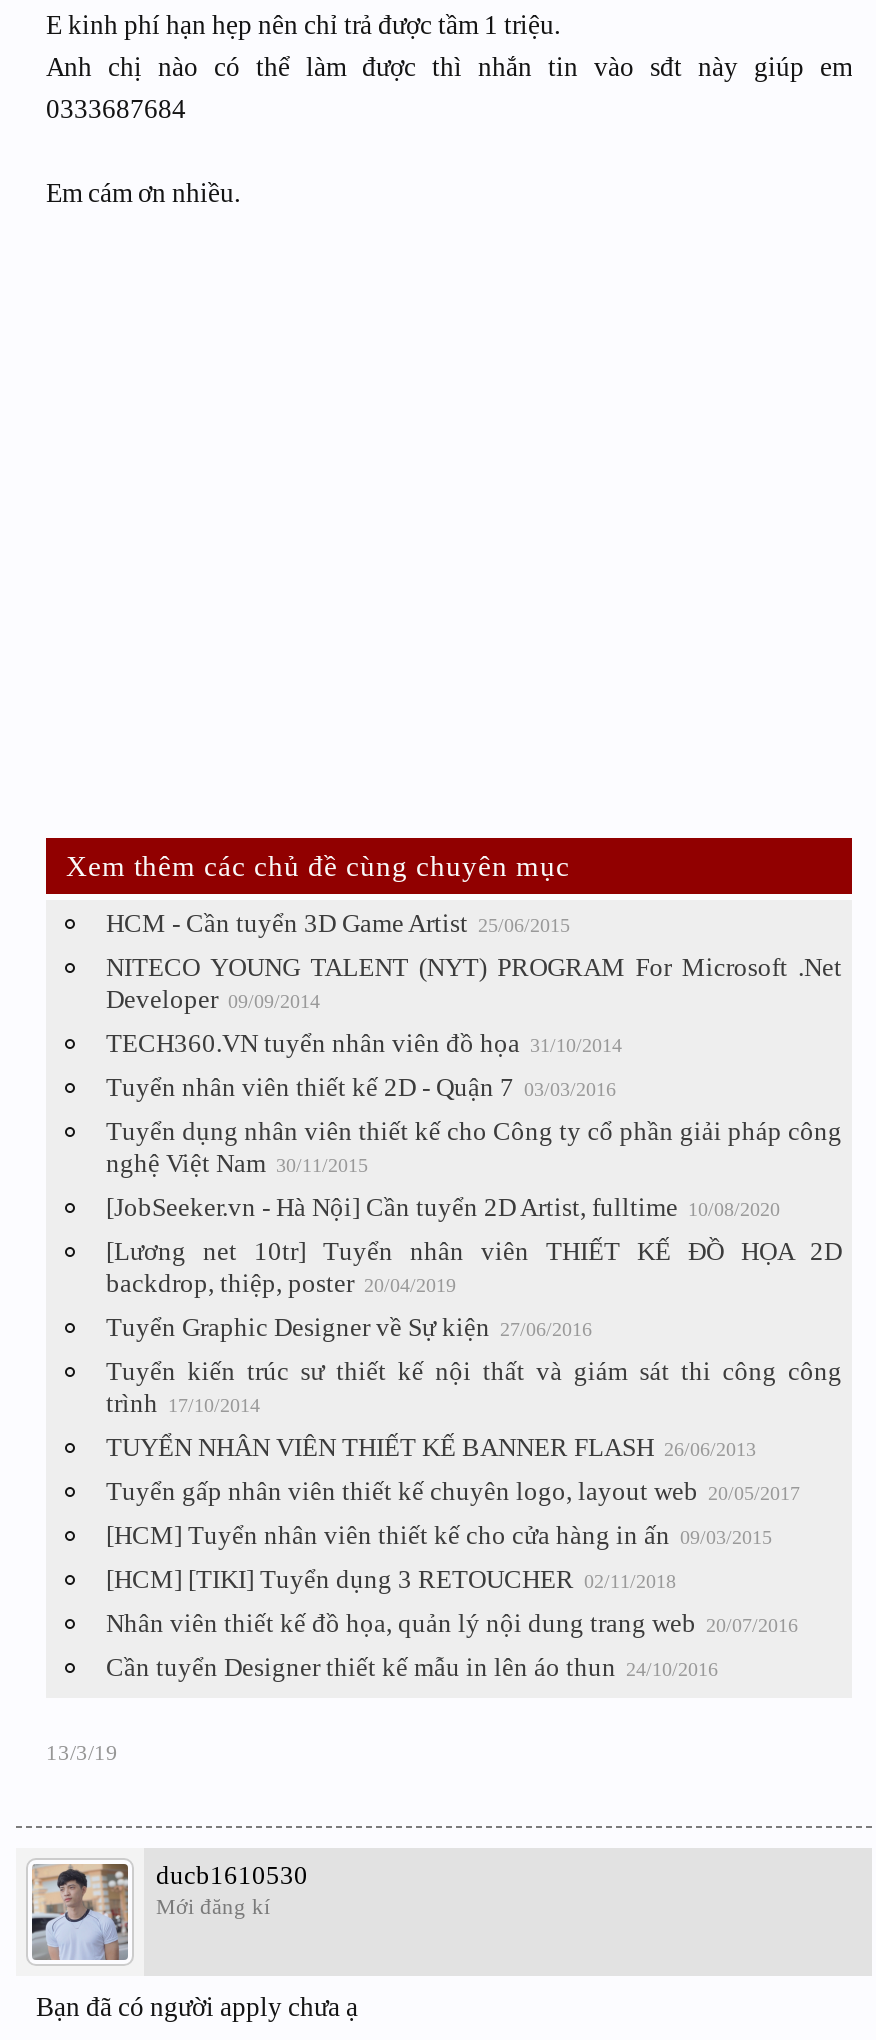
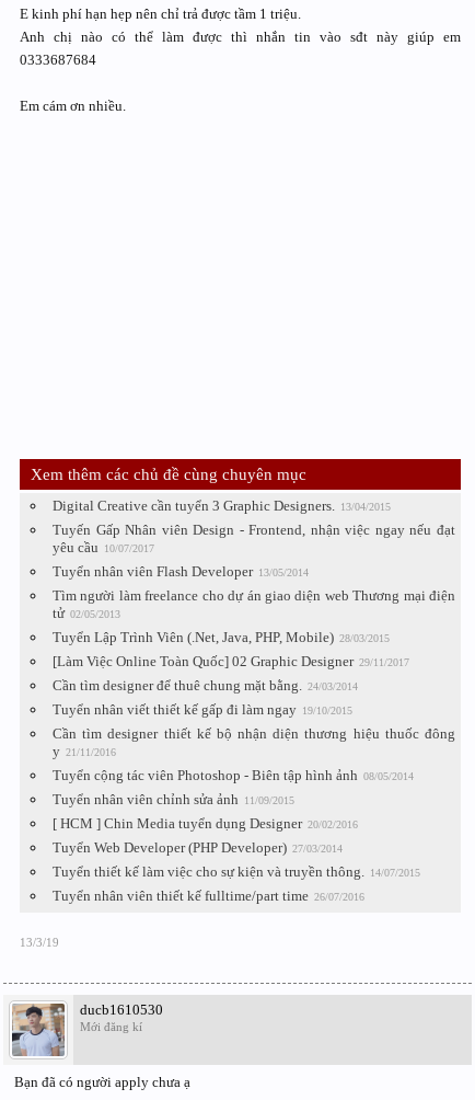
- HCM - Cần tuyển 3D Game Artist 25/06/2015
+ Digital Creative cần tuyển 3 Graphic Designers. 13/04/2015

- NITECO YOUNG TALENT (NYT) PROGRAM For Microsoft .Net
- Developer 09/09/2014
+ Tuyến Gấp Nhân viên Design - Frontend, nhận việc ngay nếu đạt
+ yêu cầu 10/07/2017

- TECH360.VN tuyển nhân viên đồ họa 31/10/2014
+ Tuyển nhân viên Flash Developer 13/05/2014

- Tuyển nhân viên thiết kế 2D - Quận 7 03/03/2016
+ Tìm người làm freelance cho dự án giao diện web Thương mại điện
+ tử 02/05/2013

- Tuyển dụng nhân viên thiết kế cho Công ty cổ phần giải pháp công
- nghệ Việt Nam 30/11/2015
+ Tuyển Lập Trình Viên (.Net, Java, PHP, Mobile) 28/03/2015

- [JobSeeker.vn - Hà Nội] Cần tuyển 2D Artist, fulltime 10/08/2020
+ [Làm Việc Online Toàn Quốc] 02 Graphic Designer 29/11/2017

- [Lương net 10tr] Tuyển nhân viên THIẾT KẾ ĐỒ HỌA 2D
- backdrop, thiệp, poster 20/04/2019
+ Cần tìm designer để thuê chung mặt bằng. 24/03/2014

- Tuyển Graphic Designer về Sự kiện 27/06/2016
+ Tuyển nhân viết thiết kế gấp đi làm ngay 19/10/2015

- Tuyển kiến trúc sư thiết kế nội thất và giám sát thi công công
- trình 17/10/2014
+ Cần tìm designer thiết kế bộ nhận diện thương hiệu thuốc đông
+ y 21/11/2016

- TUYỂN NHÂN VIÊN THIẾT KẾ BANNER FLASH 26/06/2013
+ Tuyển cộng tác viên Photoshop - Biên tập hình ảnh 08/05/2014

- Tuyển gấp nhân viên thiết kế chuyên logo, layout web 20/05/2017
+ Tuyển nhân viên chỉnh sửa ảnh 11/09/2015

- [HCM] Tuyển nhân viên thiết kế cho cửa hàng in ấn 09/03/2015
+ [ HCM ] Chin Media tuyển dụng Designer 20/02/2016

- [HCM] [TIKI] Tuyển dụng 3 RETOUCHER 02/11/2018
+ Tuyển Web Developer (PHP Developer) 27/03/2014

- Nhân viên thiết kế đồ họa, quản lý nội dung trang web 20/07/2016
+ Tuyển thiết kế làm việc cho sự kiện và truyền thông. 14/07/2015

- Cần tuyển Designer thiết kế mẫu in lên áo thun 24/10/2016
+ Tuyển nhân viên thiết kế fulltime/part time 26/07/2016
